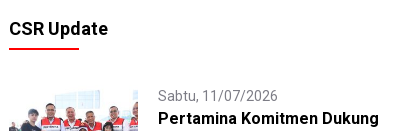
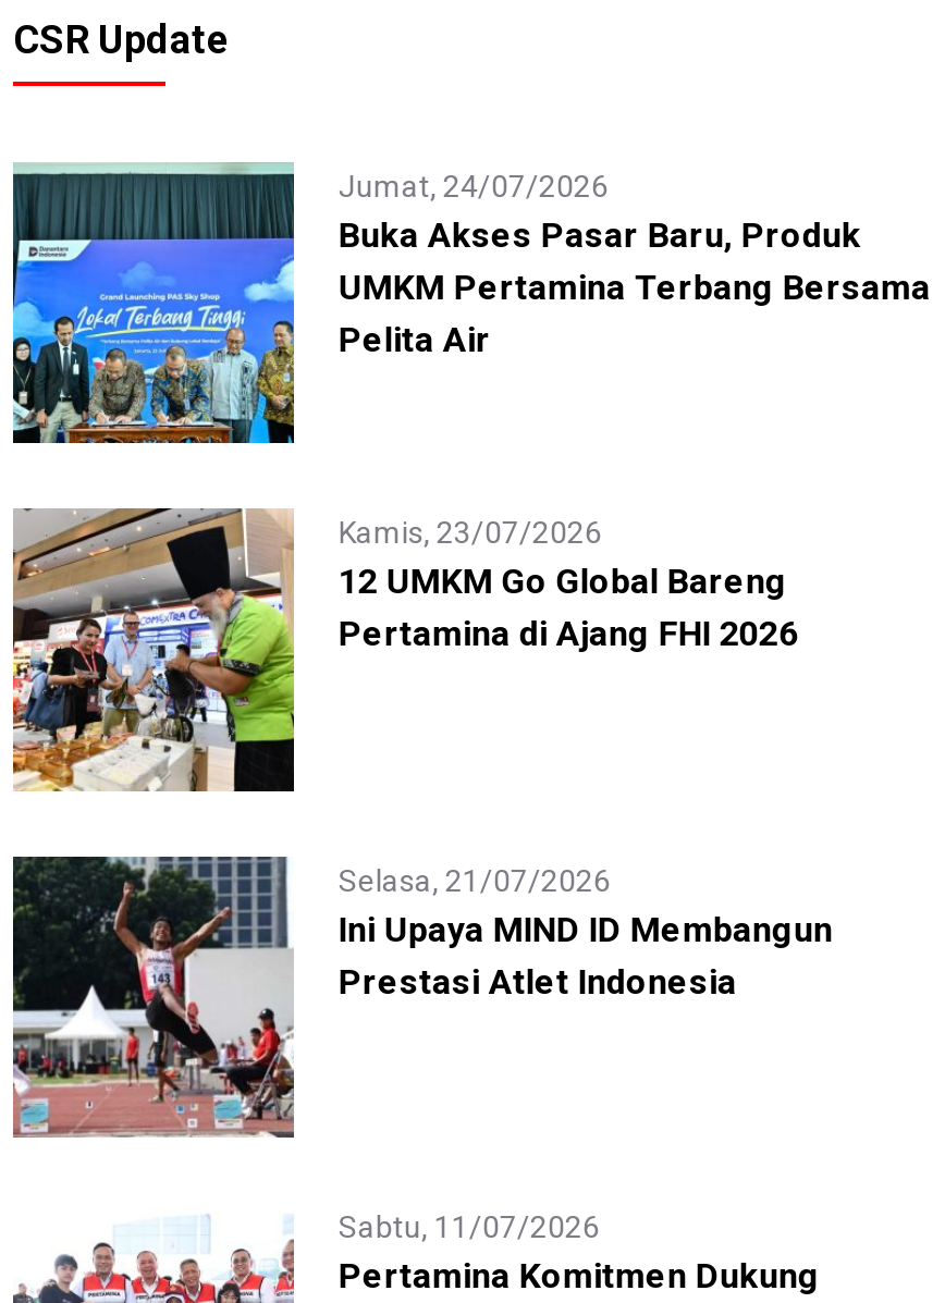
+ [image]
+ Jumat, 24/07/2026
+ Buka Akses Pasar Baru, Produk
+ UMKM Pertamina Terbang Bersama
+ Pelita Air

+ [image]
+ Kamis, 23/07/2026
+ 12 UMKM Go Global Bareng
+ Pertamina di Ajang FHI 2026

+ [image]
+ Selasa, 21/07/2026
+ Ini Upaya MIND ID Membangun
+ Prestasi Atlet Indonesia
